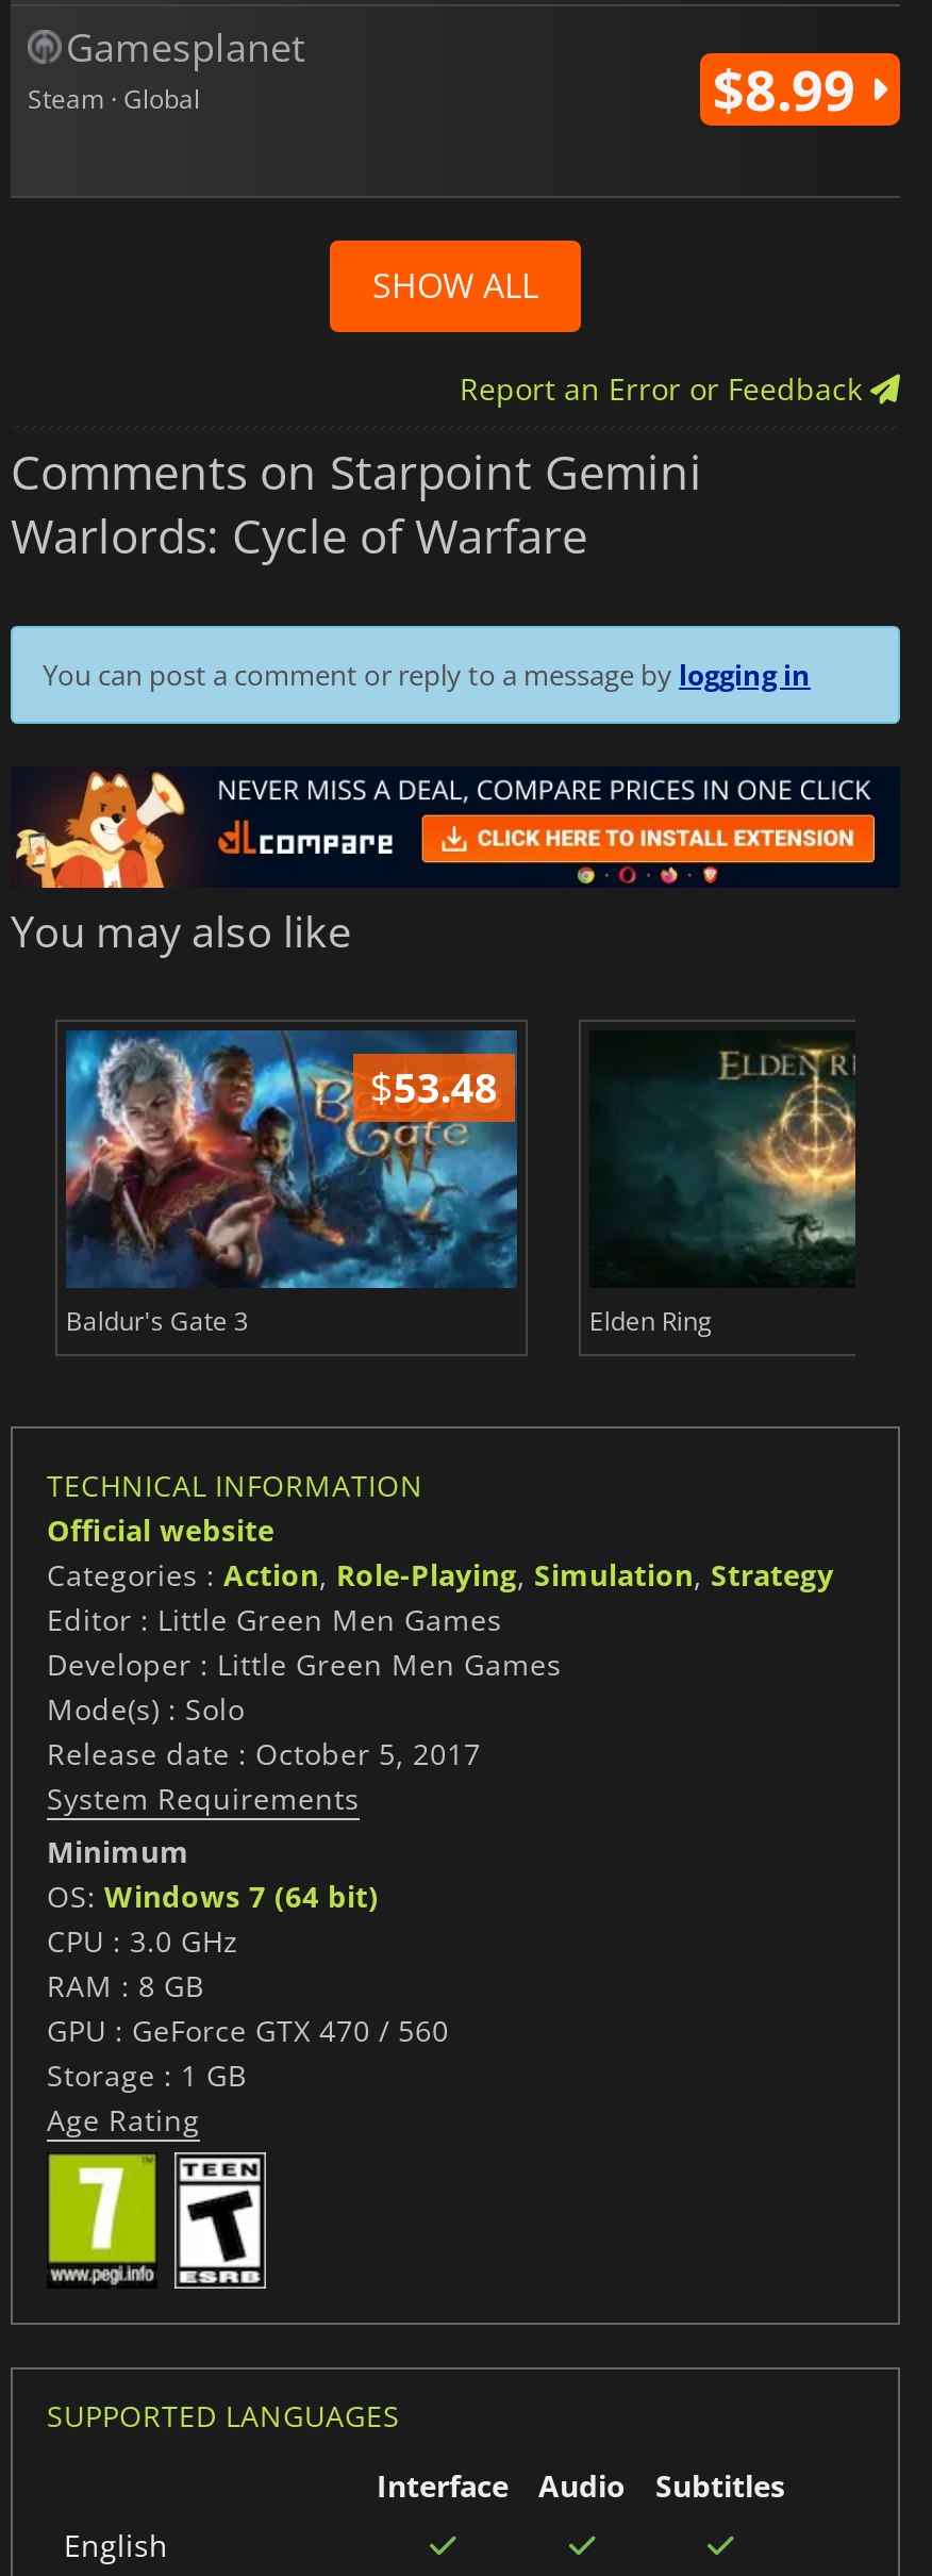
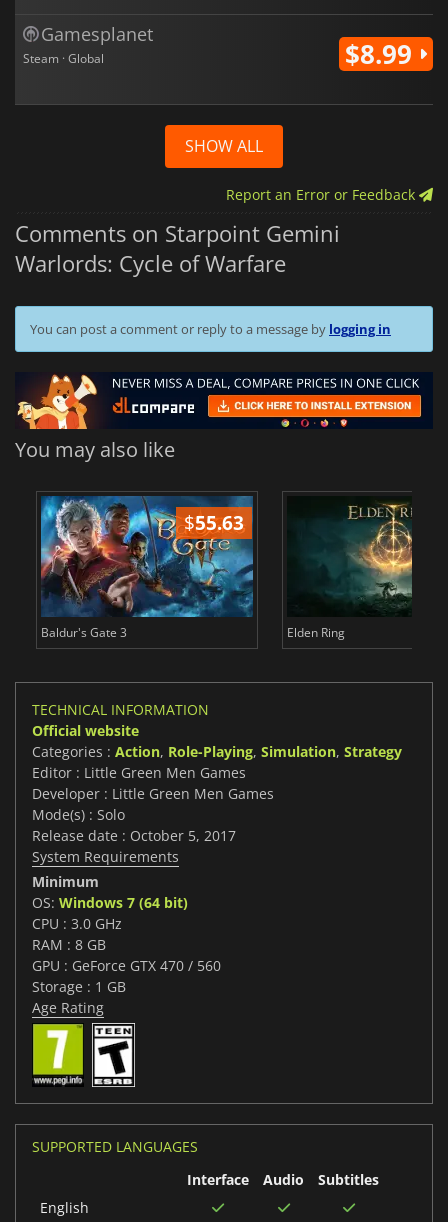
- $53.48
+ $55.63
